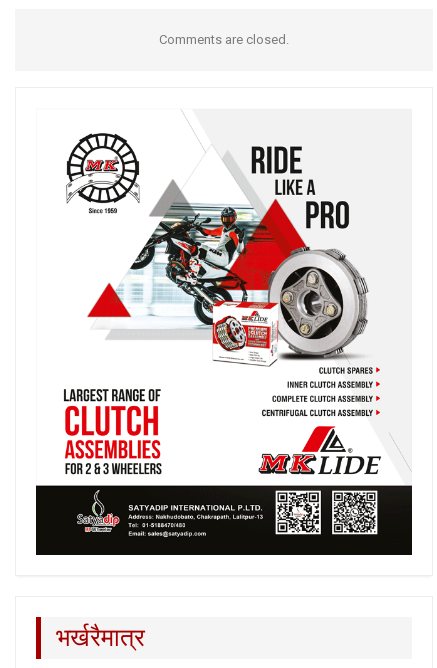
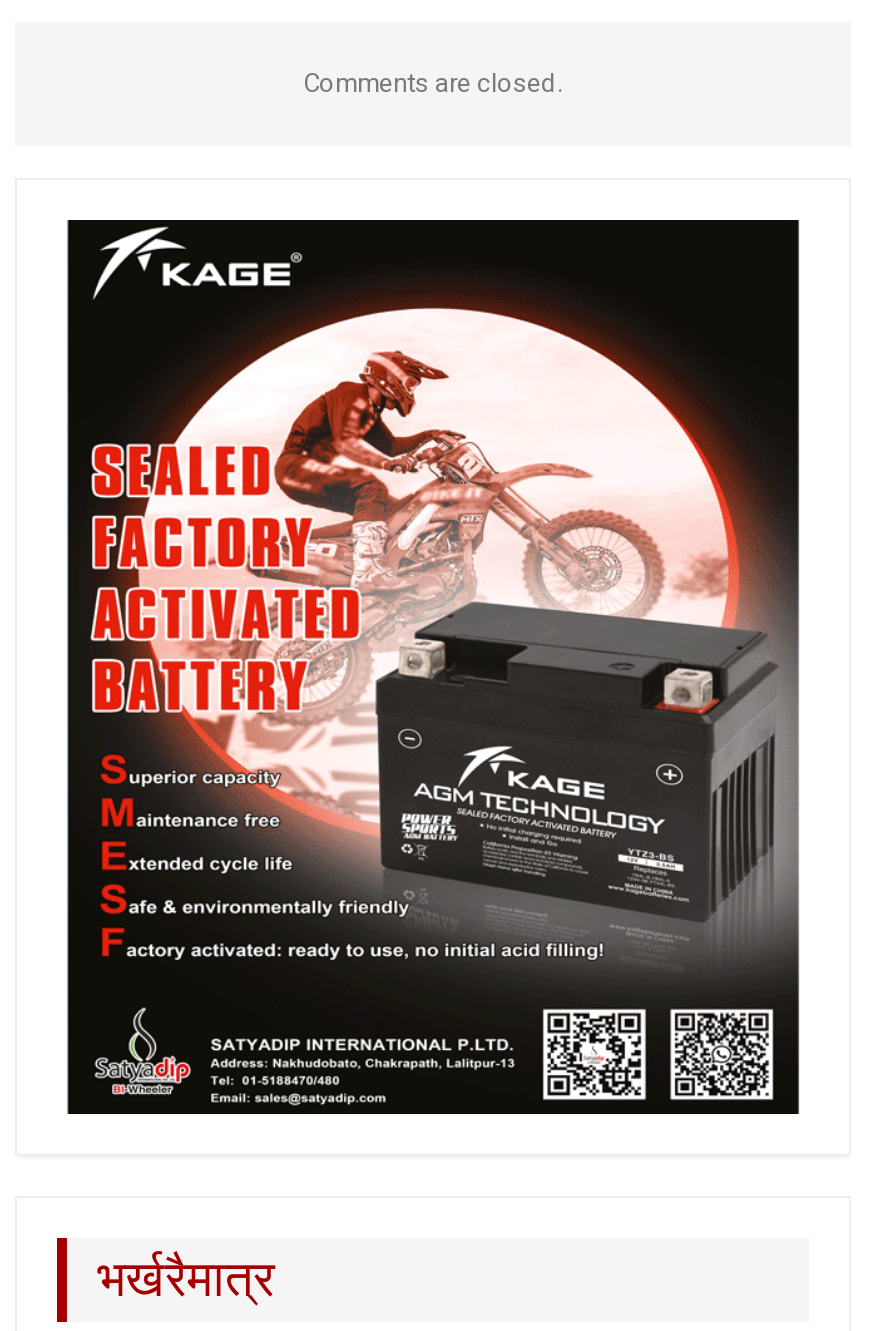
- [image]
+ [image]
